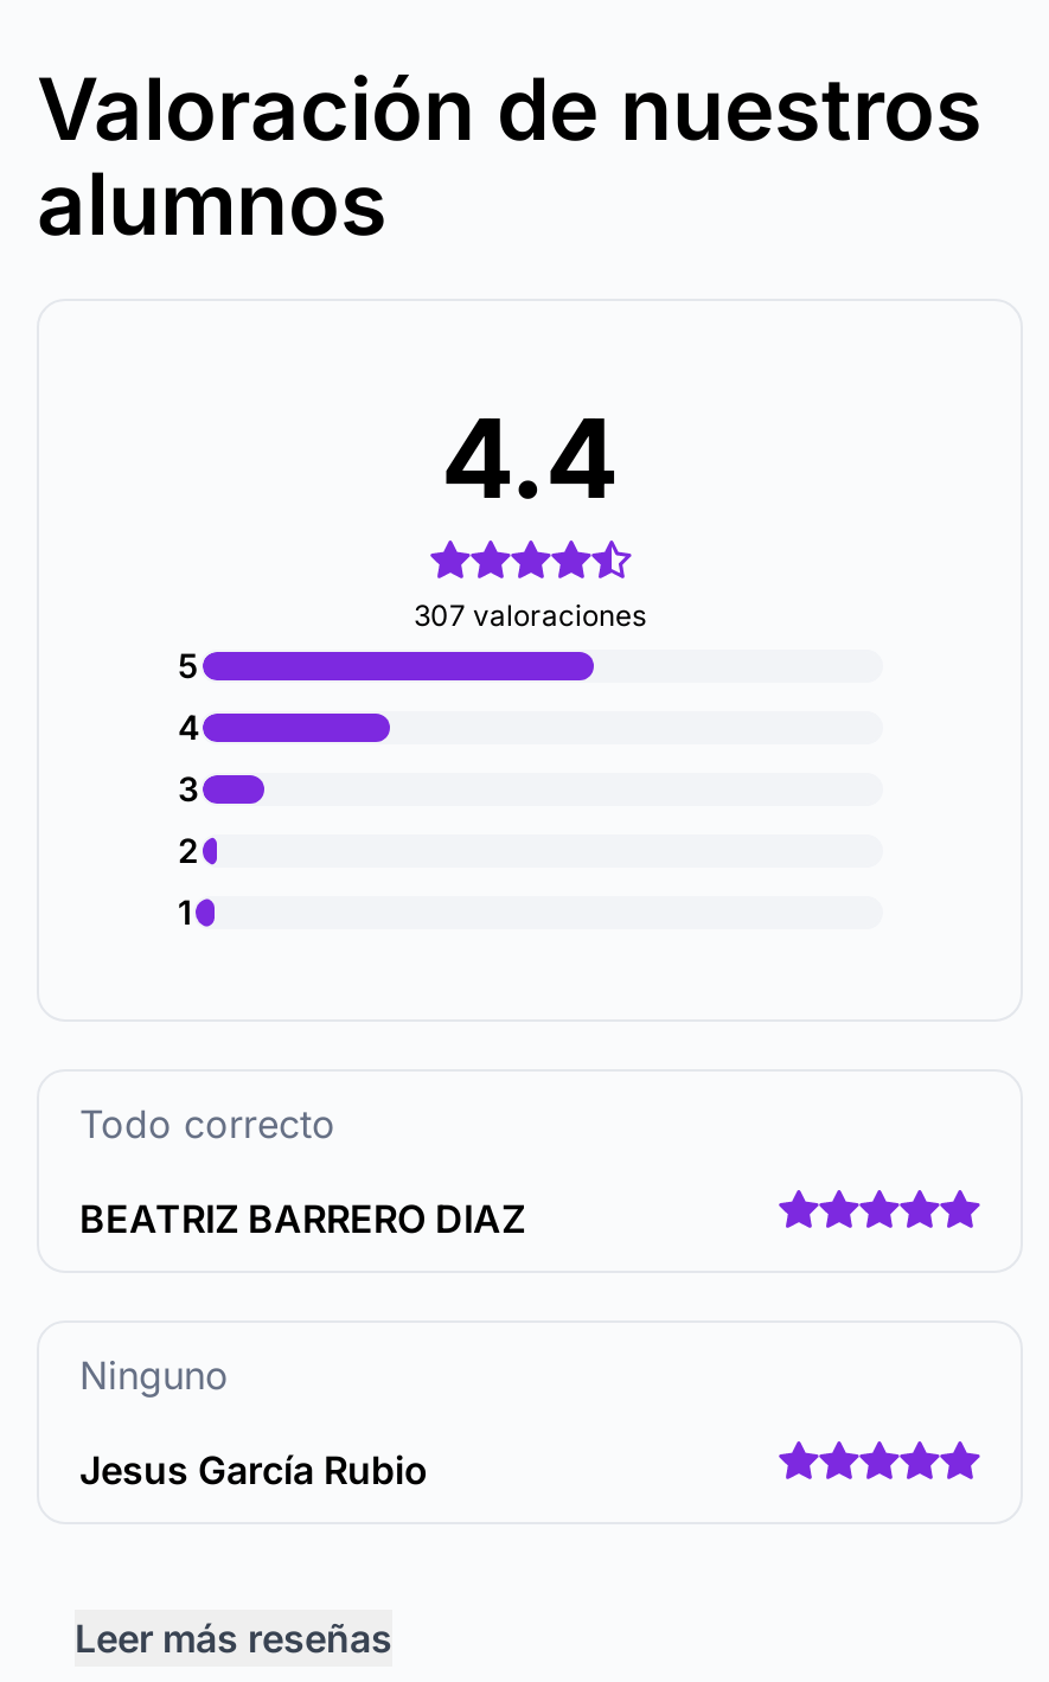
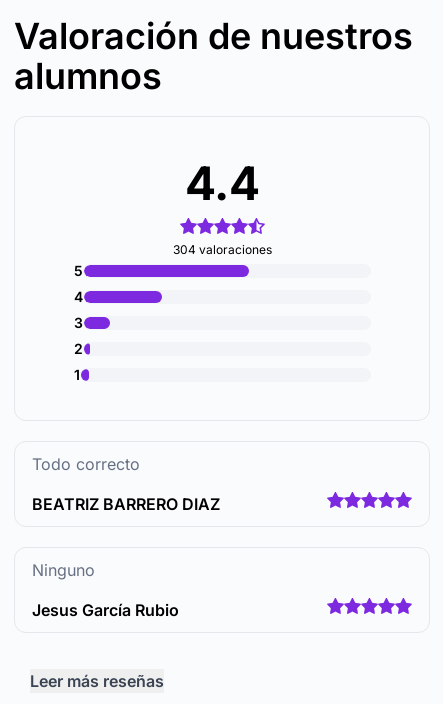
- 307 valoraciones
+ 304 valoraciones
